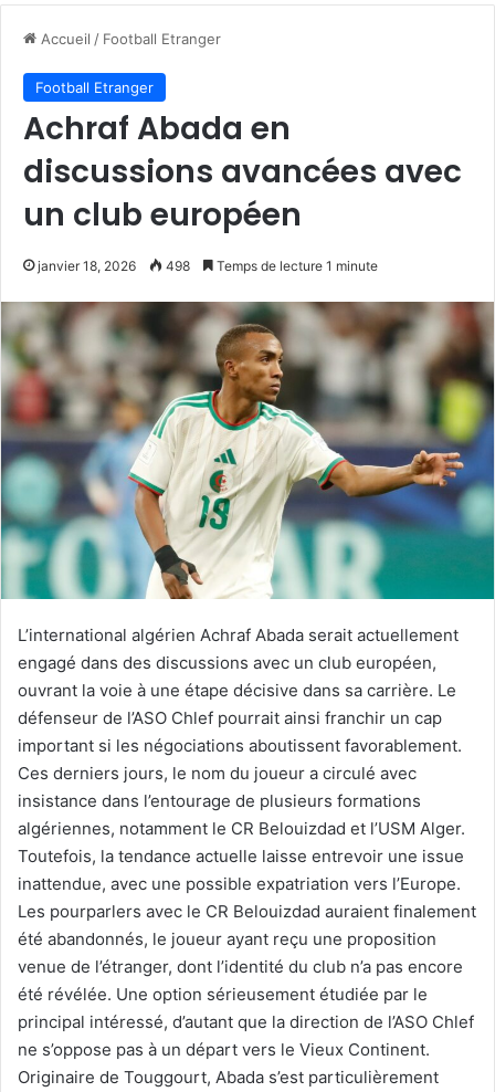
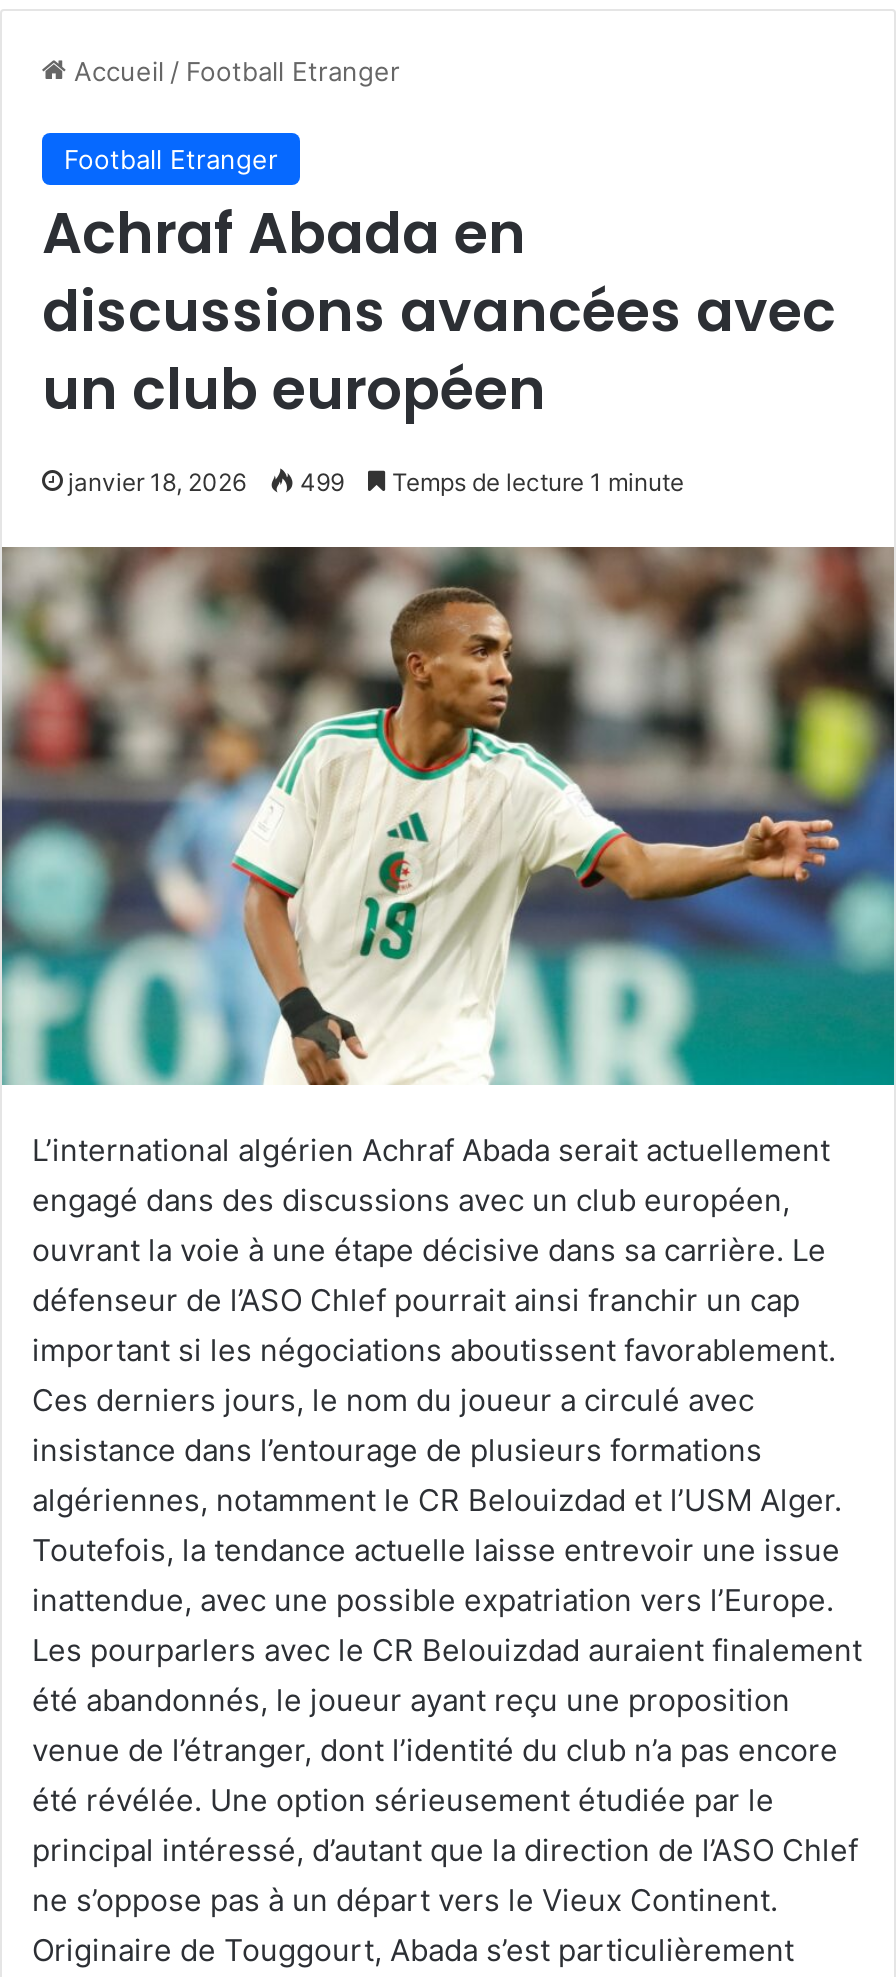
- janvier 18, 2026 498 Temps de lecture 1 minute
+ janvier 18, 2026 499 Temps de lecture 1 minute
